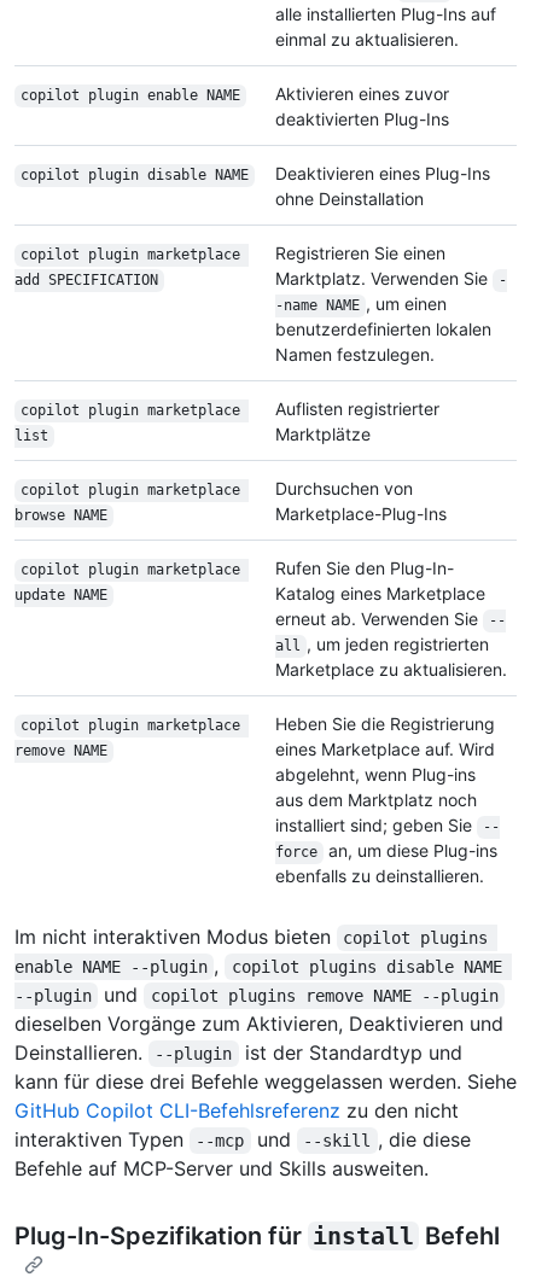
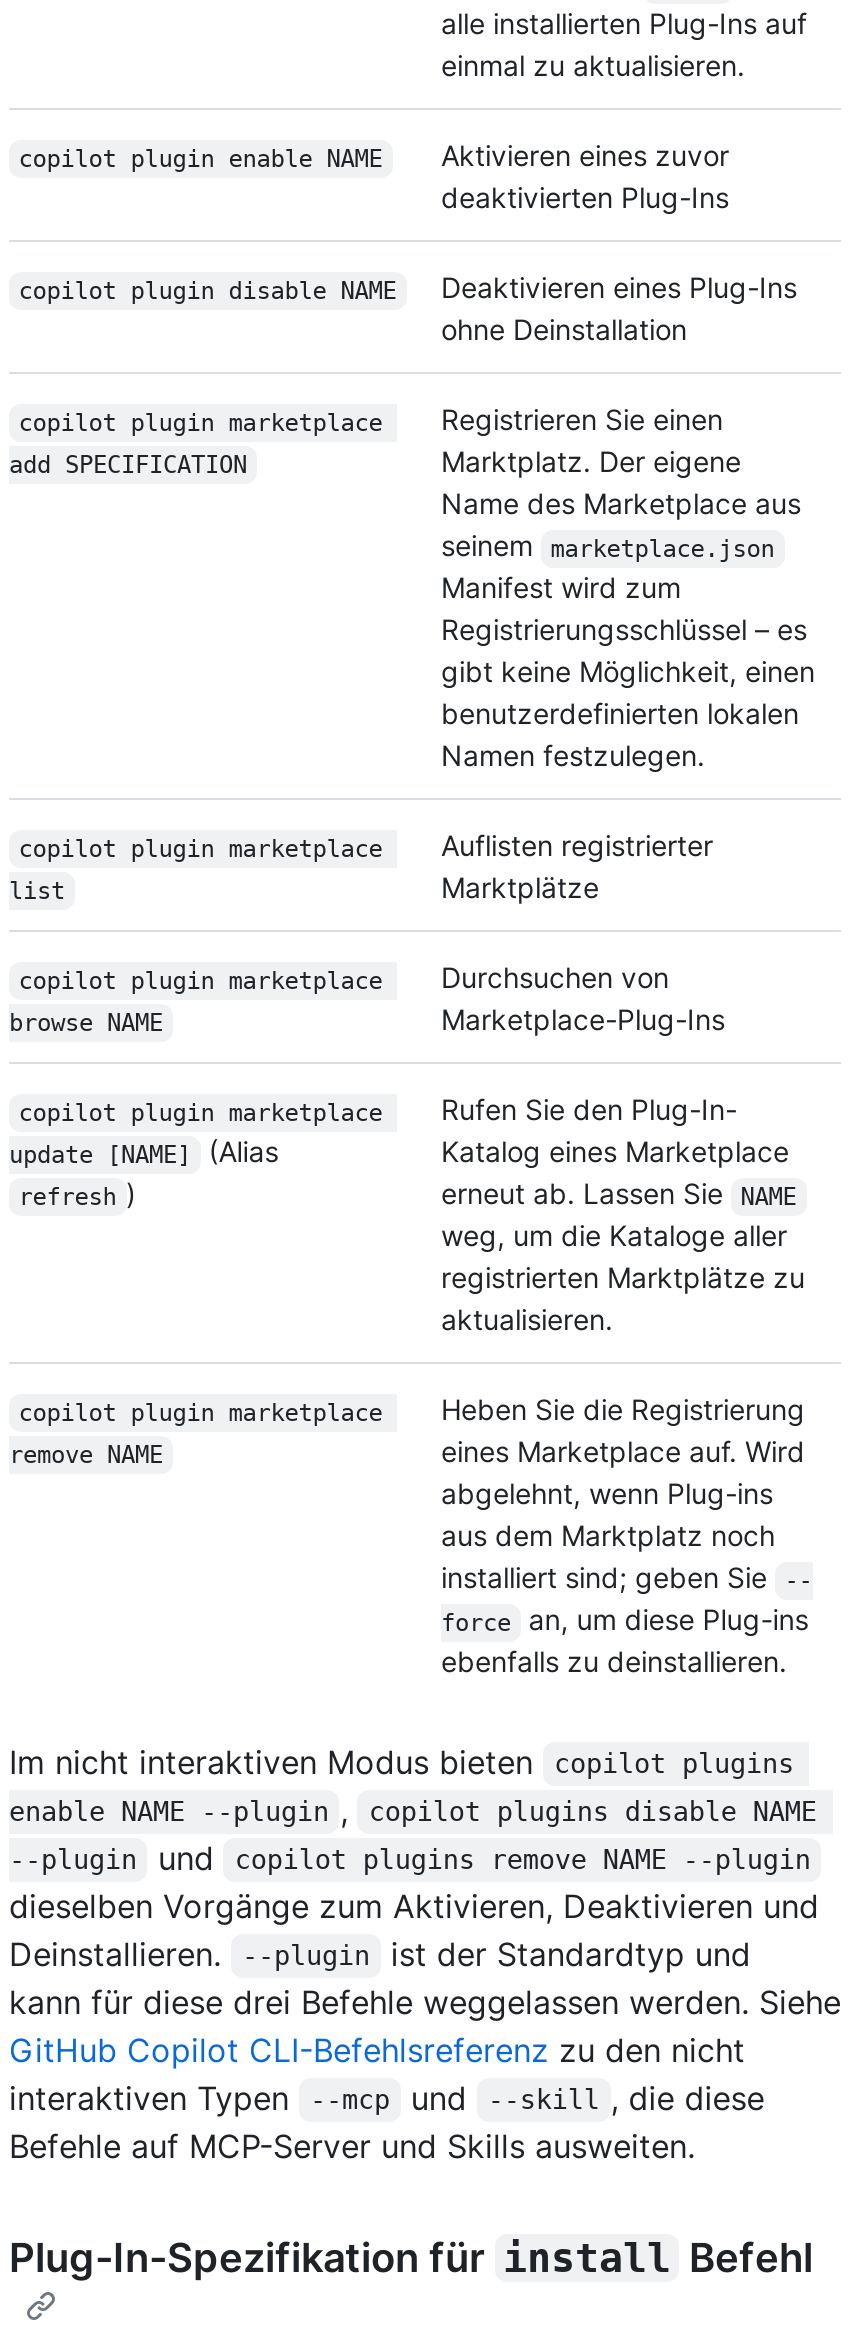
- Marktplatz. Verwenden Sie -
- -name NAME , um einen
+ Marktplatz. Der eigene
+ Name des Marketplace aus
+ seinem marketplace.json
+ Manifest wird zum
+ Registrierungsschlüssel – es
+ gibt keine Möglichkeit, einen

- update NAME
+ update [NAME] (Alias
+ refresh )

- erneut ab. Verwenden Sie --
- all , um jeden registrierten
- Marketplace zu aktualisieren.
+ erneut ab. Lassen Sie NAME
+ weg, um die Kataloge aller
+ registrierten Marktplätze zu
+ aktualisieren.
